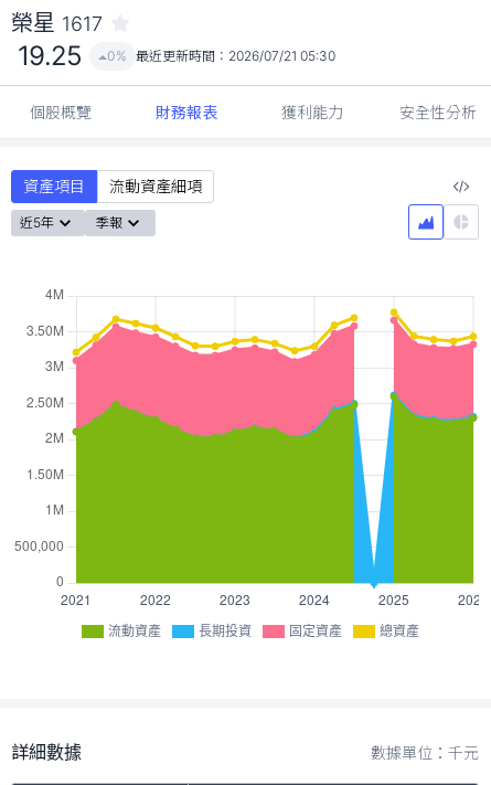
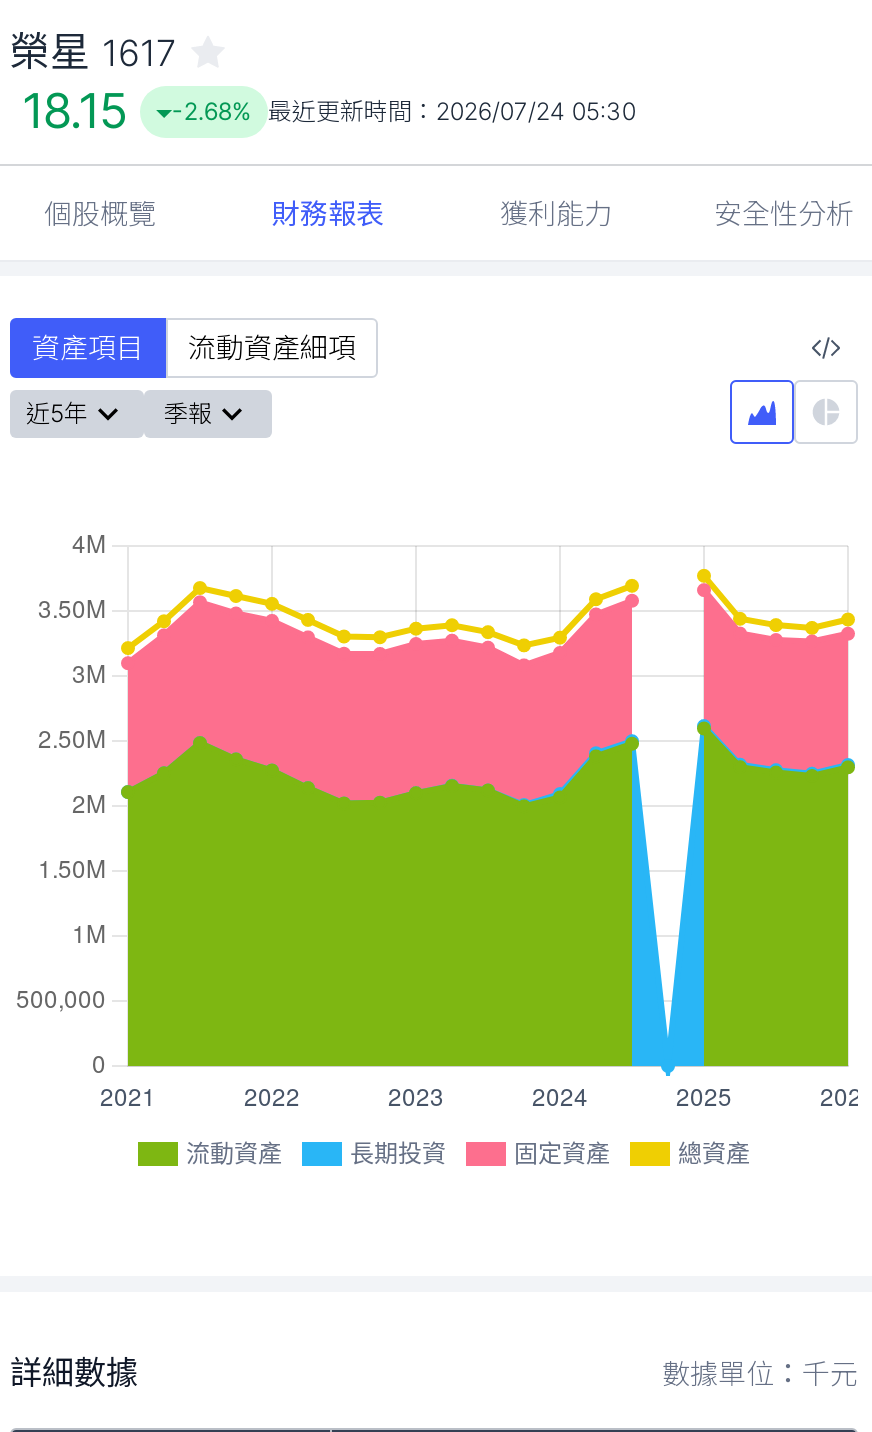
- 19.25
+ 18.15

- 0% 最近更新時間：2026/07/21 05:30
+ -2.68% 最近更新時間：2026/07/24 05:30
